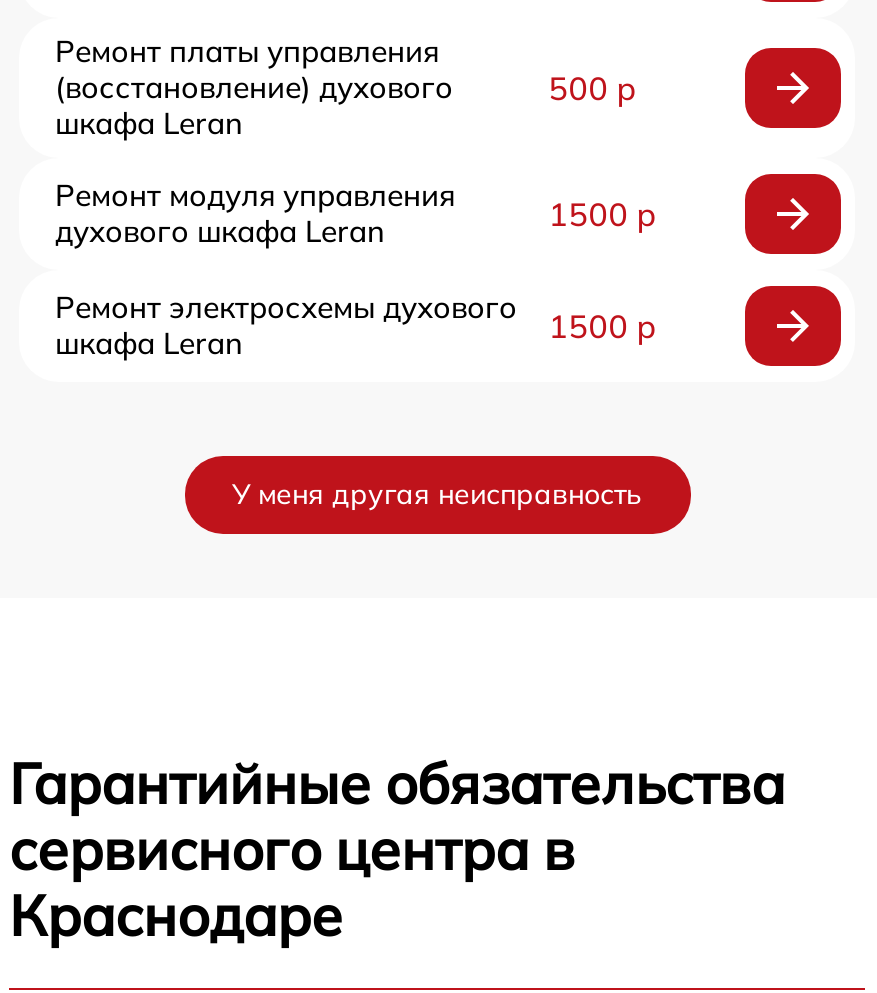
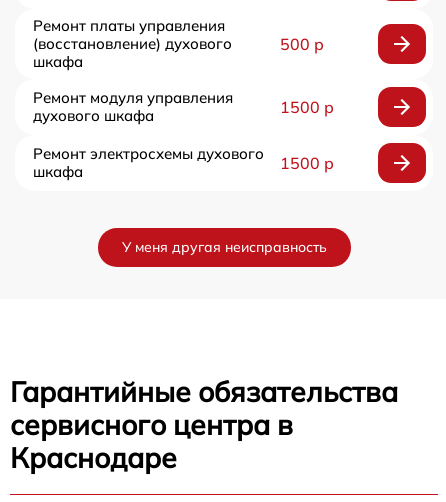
- шкафа Leran
+ шкафа

- духового шкафа Leran
+ духового шкафа

- шкафа Leran
+ шкафа
